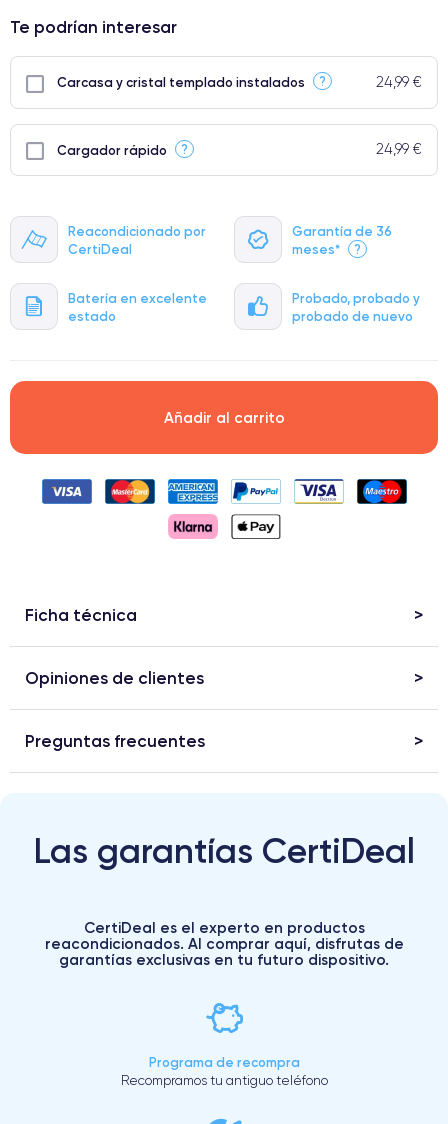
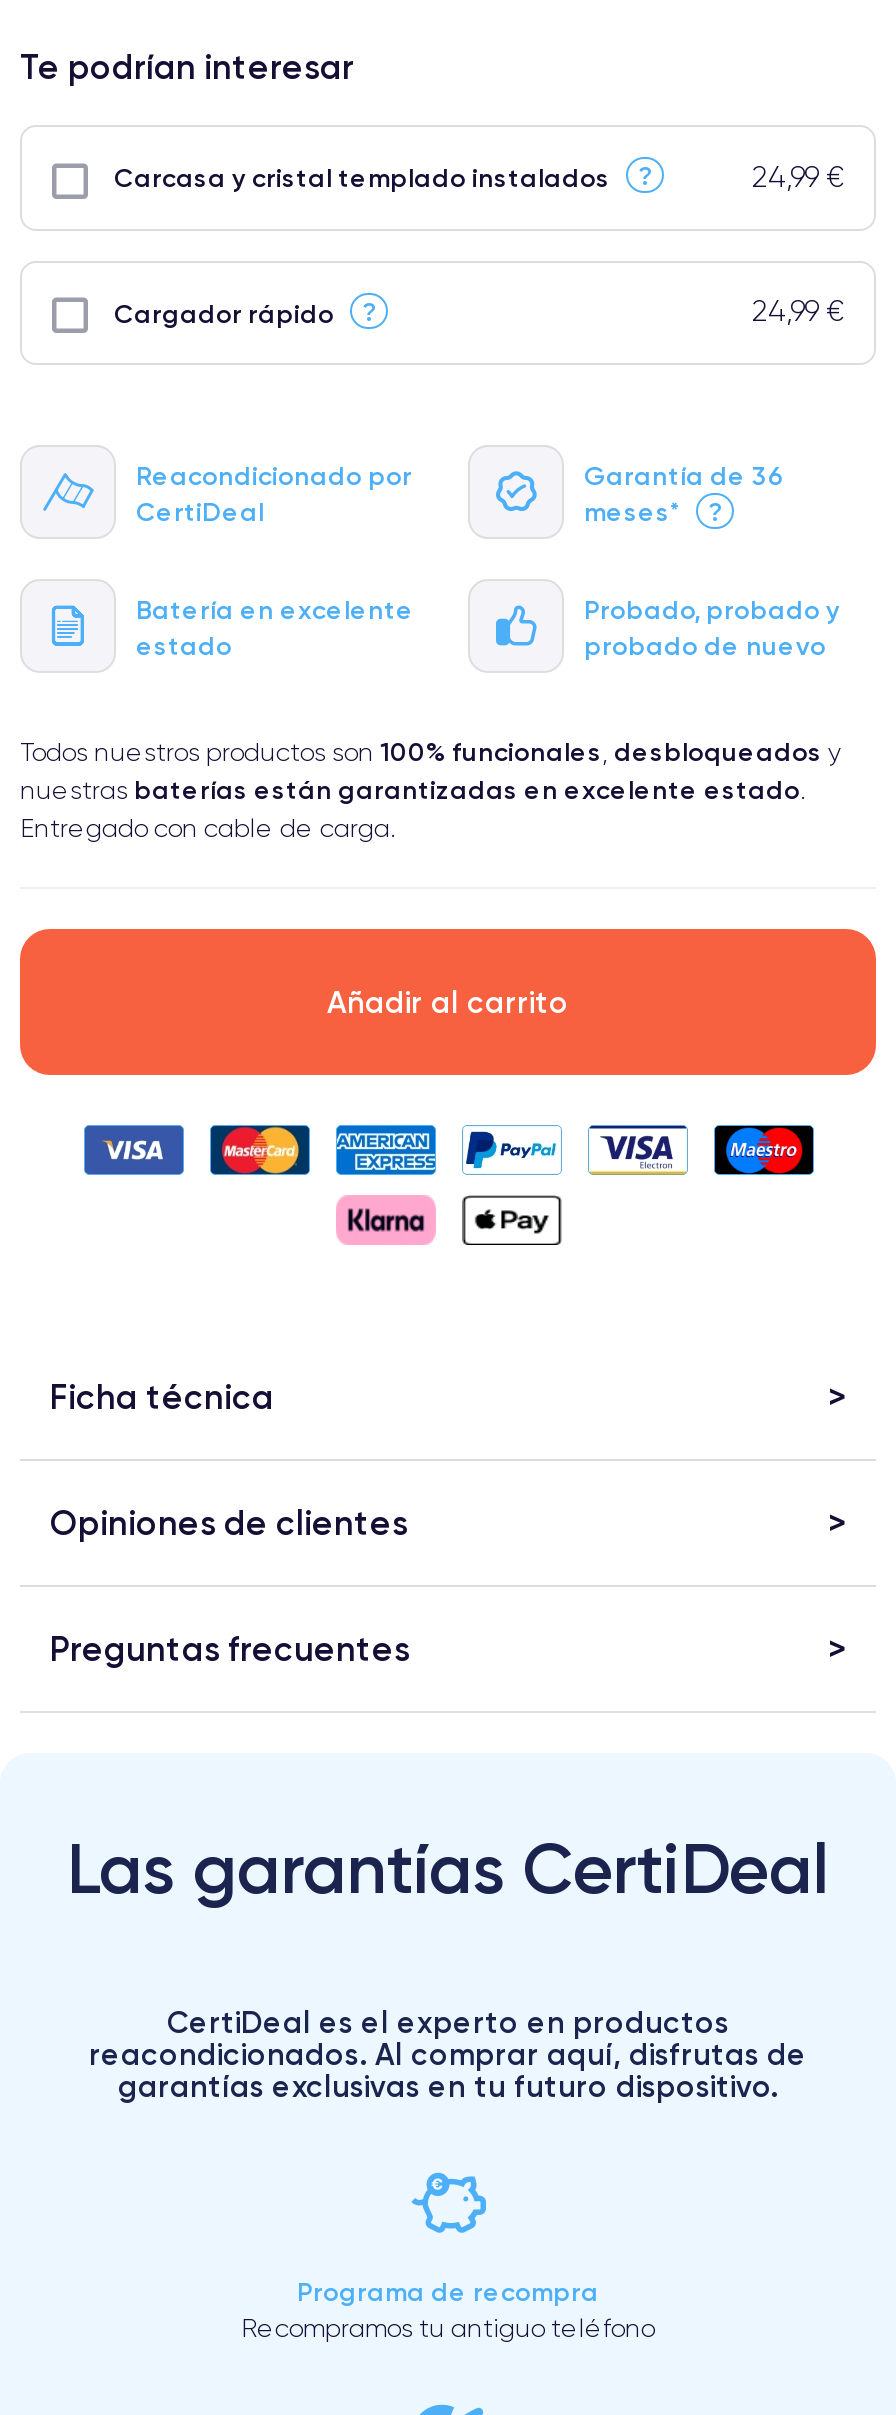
+ Todos nuestros productos son 100% funcionales, desbloqueados y
+ nuestras baterías están garantizadas en excelente estado.
+ Entregado con cable de carga.
